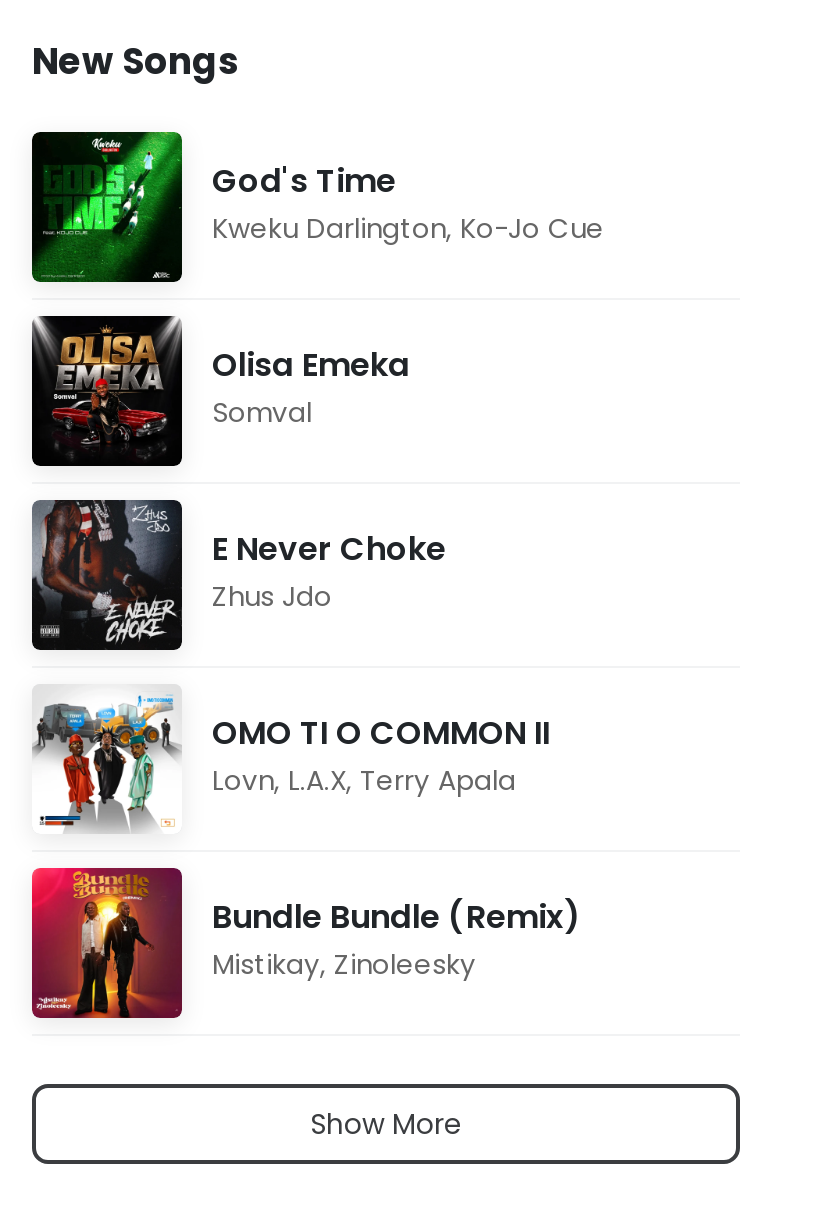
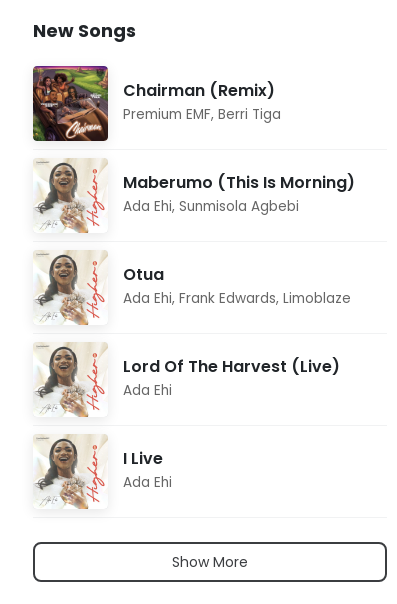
- [image]
- God's Time
- Kweku Darlington, Ko-Jo Cue
+ [image]
+ Chairman (Remix)
+ Premium EMF, Berri Tiga

- [image]
- Olisa Emeka
- Somval
+ [image]
+ Maberumo (This Is Morning)
+ Ada Ehi, Sunmisola Agbebi

- [image]
- E Never Choke
- Zhus Jdo
+ [image]
+ Otua
+ Ada Ehi, Frank Edwards, Limoblaze

- [image]
- OMO TI O COMMON II
- Lovn, L.A.X, Terry Apala
+ [image]
+ Lord Of The Harvest (Live)
+ Ada Ehi

- [image]
- Bundle Bundle (Remix)
- Mistikay, Zinoleesky
+ [image]
+ I Live
+ Ada Ehi
